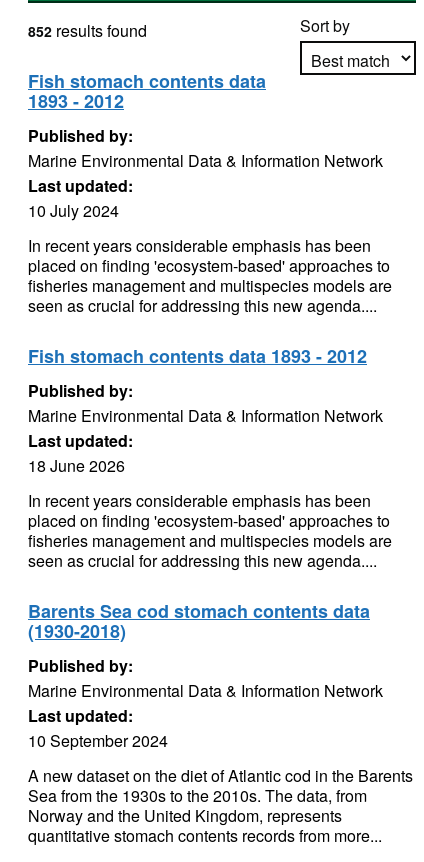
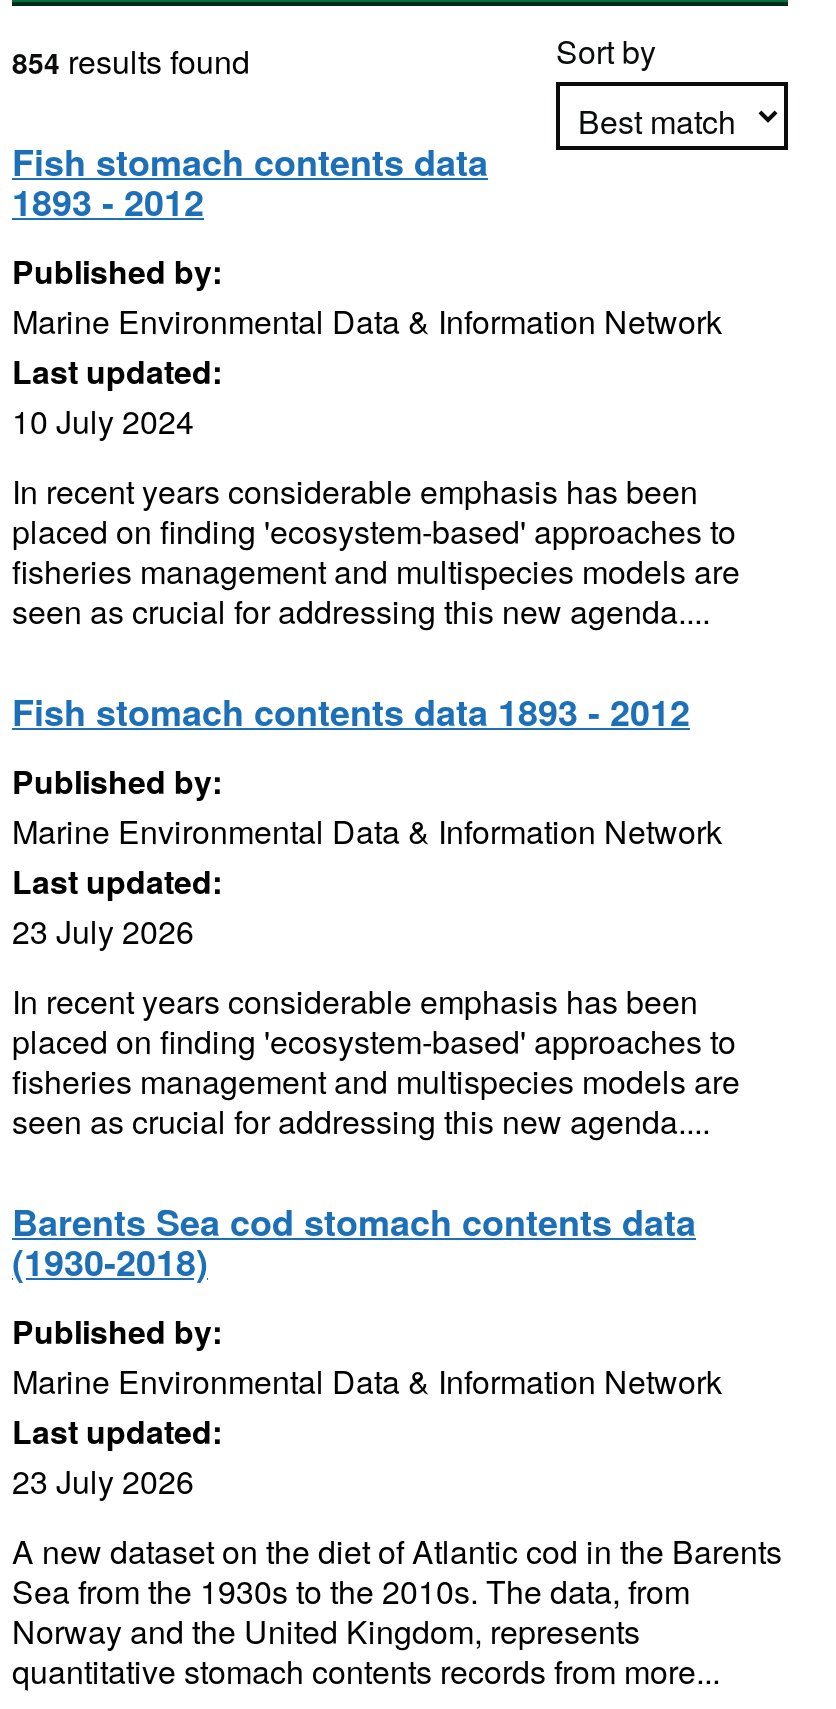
- 852 results found
+ 854 results found

- 18 June 2026
+ 23 July 2026

- 10 September 2024
+ 23 July 2026
